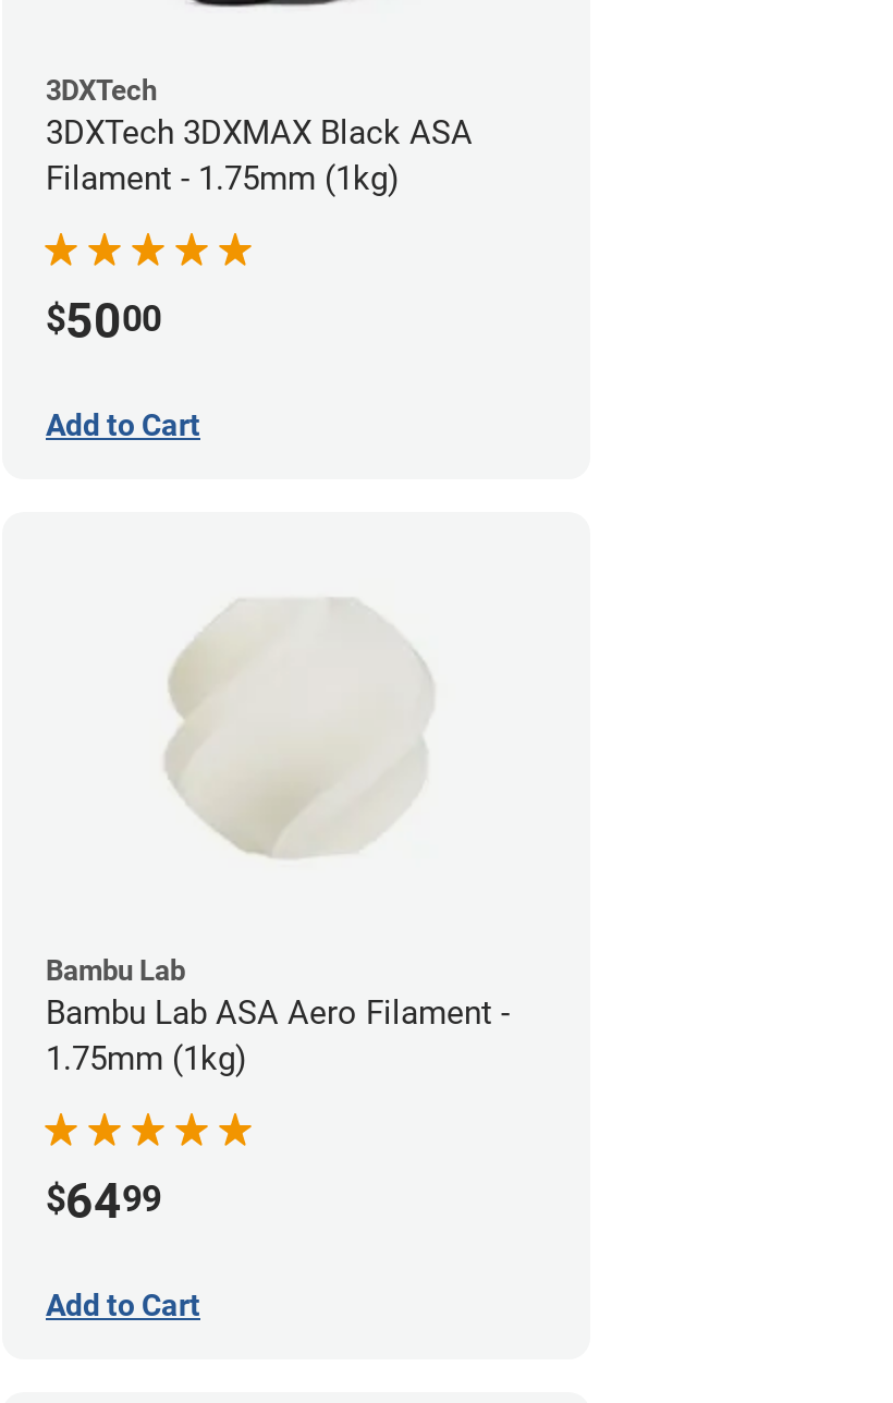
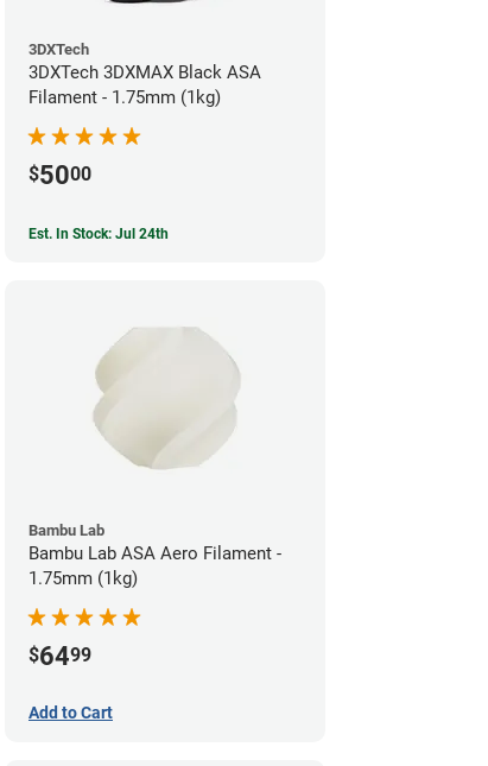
- Add to Cart
+ Est. In Stock: Jul 24th
